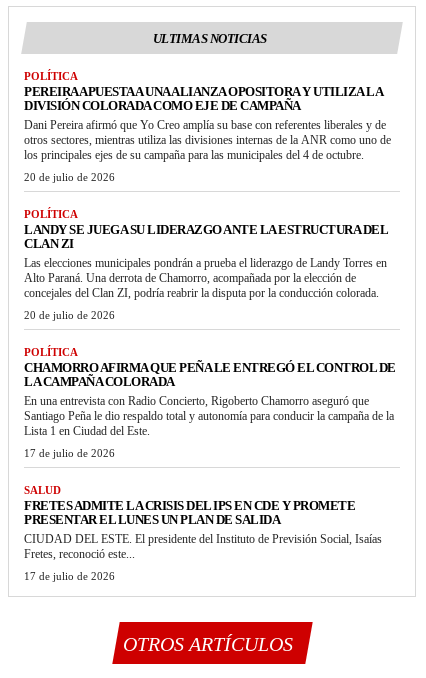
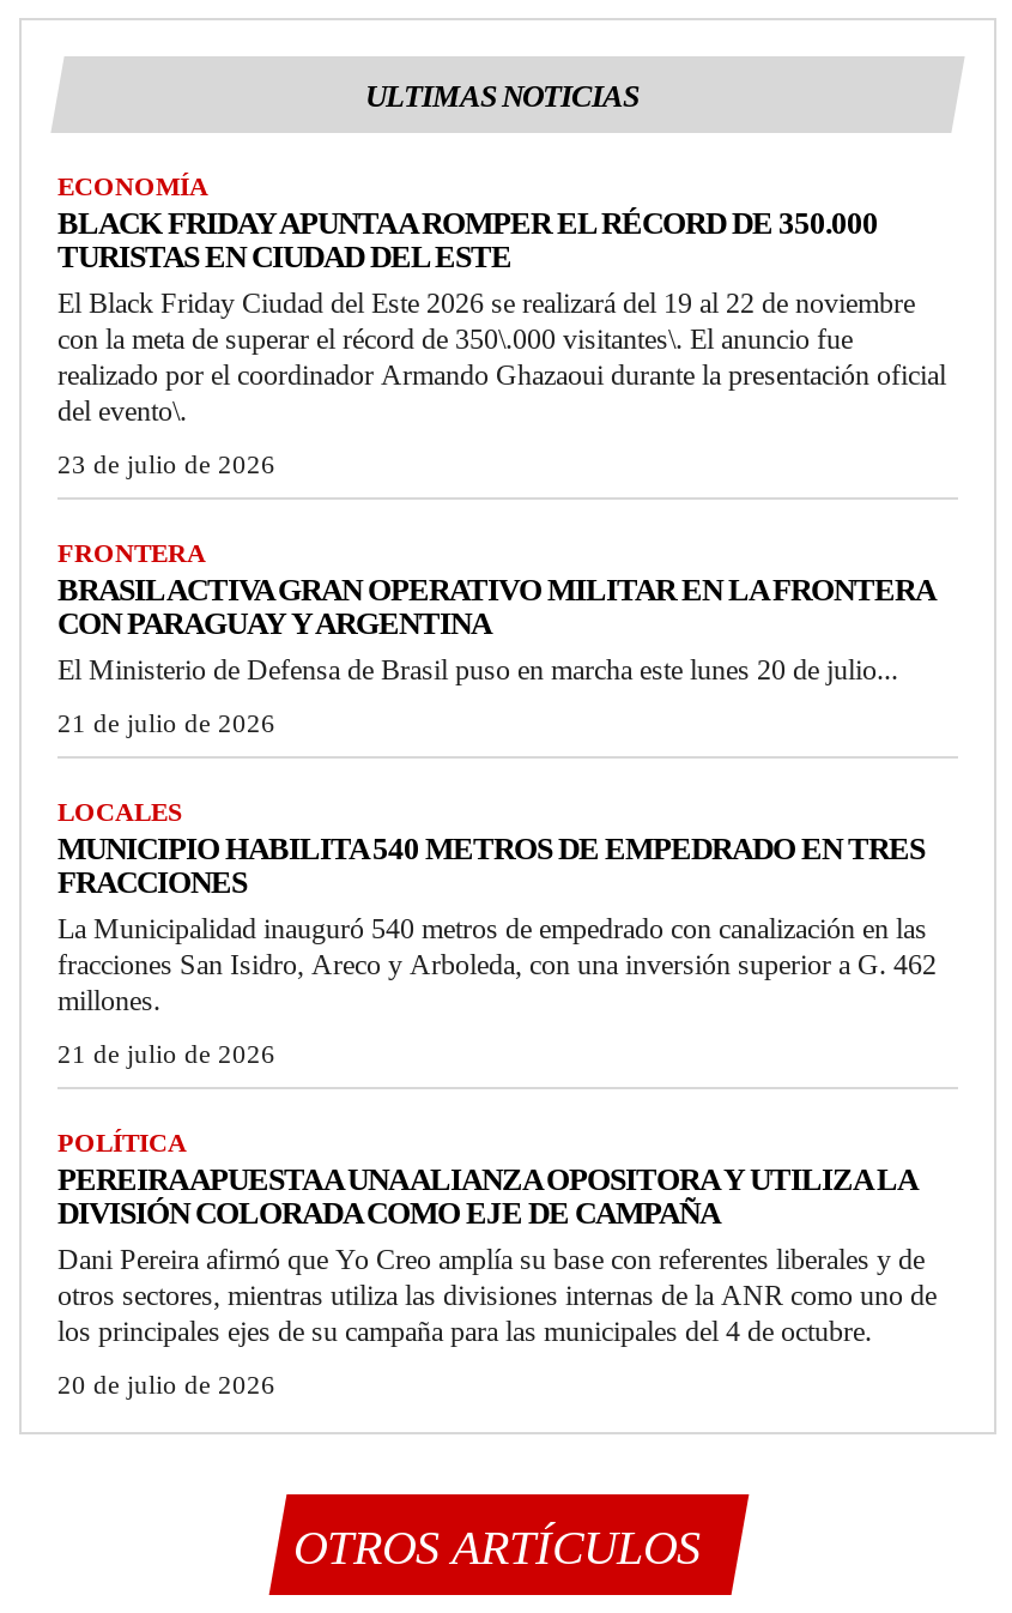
+ ECONOMÍA
+ BLACK FRIDAY APUNTA A ROMPER EL RÉCORD DE 350.000
+ TURISTAS EN CIUDAD DEL ESTE
+ El Black Friday Ciudad del Este 2026 se realizará del 19 al 22 de noviembre
+ con la meta de superar el récord de 350\.000 visitantes\. El anuncio fue
+ realizado por el coordinador Armando Ghazaoui durante la presentación oficial
+ del evento\.
+ 23 de julio de 2026
+ FRONTERA
+ BRASIL ACTIVA GRAN OPERATIVO MILITAR EN LA FRONTERA
+ CON PARAGUAY Y ARGENTINA
+ El Ministerio de Defensa de Brasil puso en marcha este lunes 20 de julio...
+ 21 de julio de 2026
+ LOCALES
+ MUNICIPIO HABILITA 540 METROS DE EMPEDRADO EN TRES
+ FRACCIONES
+ La Municipalidad inauguró 540 metros de empedrado con canalización en las
+ fracciones San Isidro, Areco y Arboleda, con una inversión superior a G. 462
+ millones.
+ 21 de julio de 2026

moved down: POLÍTICA | PEREIRA APUESTA A UNA ALIANZA OPOSITORA Y UTILIZA LA | DIVISIÓN COLORADA COMO EJE DE CAMPAÑA | Dani Pereira afirmó que Yo Creo amplía su base con referentes liberales y de | otros sectores, mientras utiliza las divisiones internas de la ANR como uno de | los principales ejes de su campaña para las municipales del 4 de octubre. | 20 de julio de 2026

- POLÍTICA
- LANDY SE JUEGA SU LIDERAZGO ANTE LA ESTRUCTURA DEL
- CLAN ZI
- Las elecciones municipales pondrán a prueba el liderazgo de Landy Torres en
- Alto Paraná. Una derrota de Chamorro, acompañada por la elección de
- concejales del Clan ZI, podría reabrir la disputa por la conducción colorada.
- 20 de julio de 2026
- POLÍTICA
- CHAMORRO AFIRMA QUE PEÑA LE ENTREGÓ EL CONTROL DE
- LA CAMPAÑA COLORADA
- En una entrevista con Radio Concierto, Rigoberto Chamorro aseguró que
- Santiago Peña le dio respaldo total y autonomía para conducir la campaña de la
- Lista 1 en Ciudad del Este.
- 17 de julio de 2026
- SALUD
- FRETES ADMITE LA CRISIS DEL IPS EN CDE Y PROMETE
- PRESENTAR EL LUNES UN PLAN DE SALIDA
- CIUDAD DEL ESTE. El presidente del Instituto de Previsión Social, Isaías
- Fretes, reconoció este...
- 17 de julio de 2026
